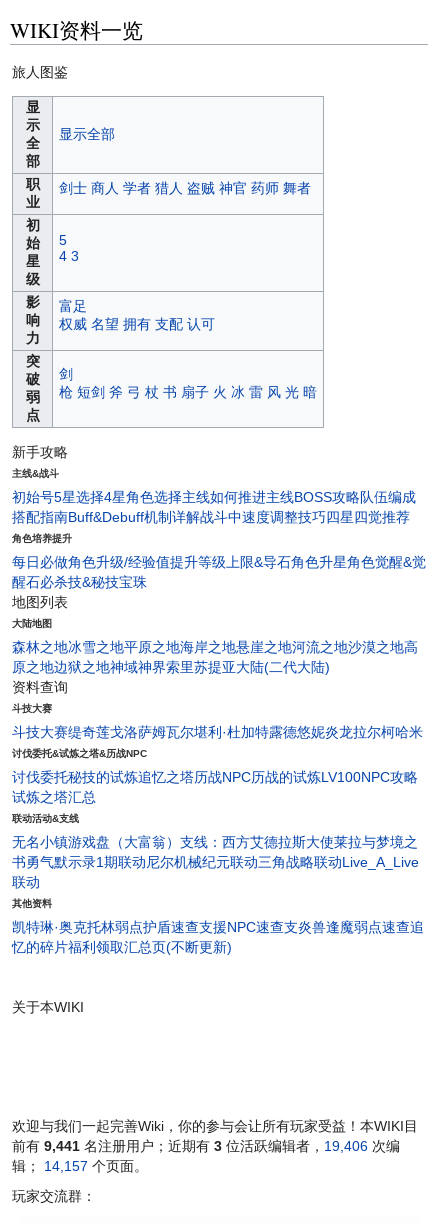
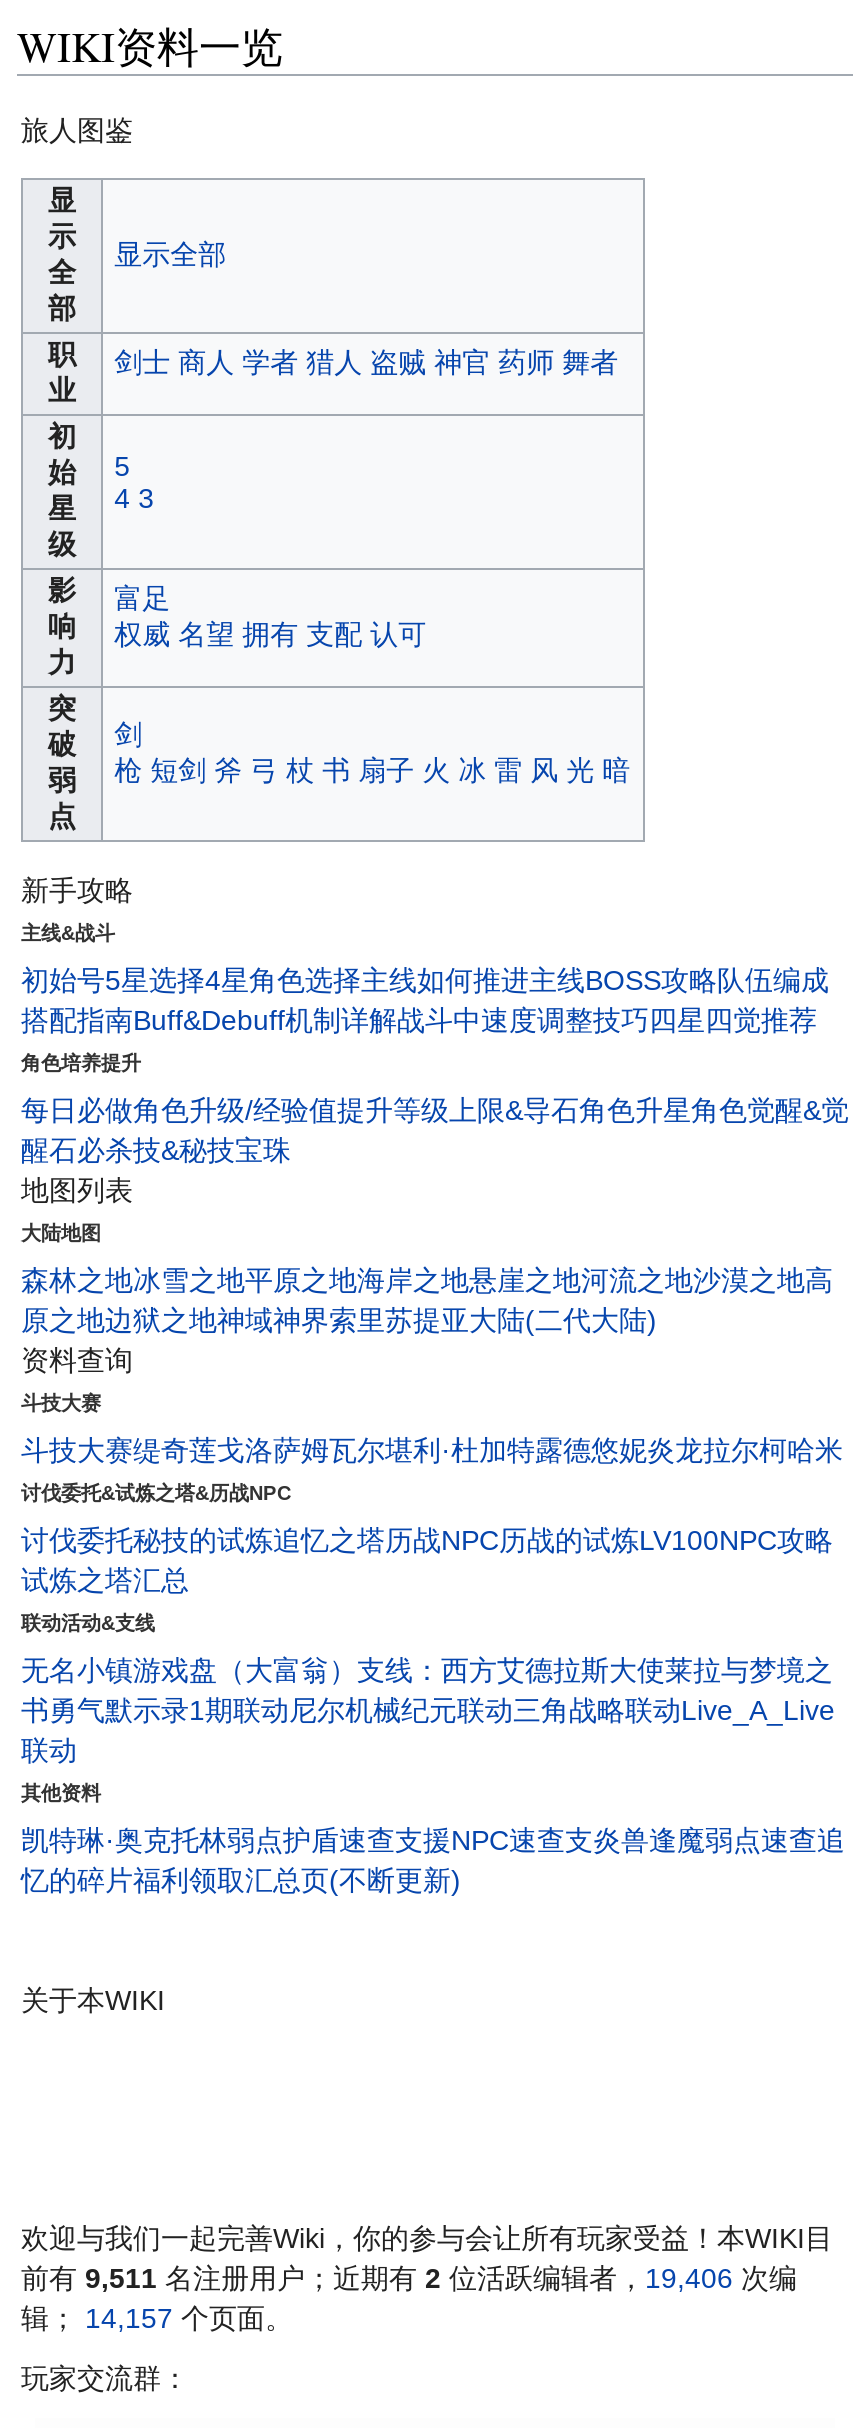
- 前有9,441名注册用户；近期有3位活跃编辑者，19,406次编
+ 前有9,511名注册用户；近期有2位活跃编辑者，19,406次编
